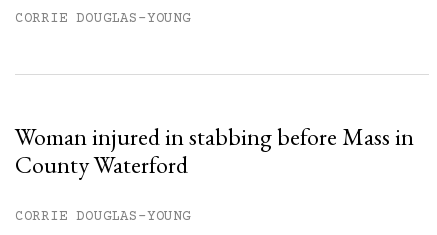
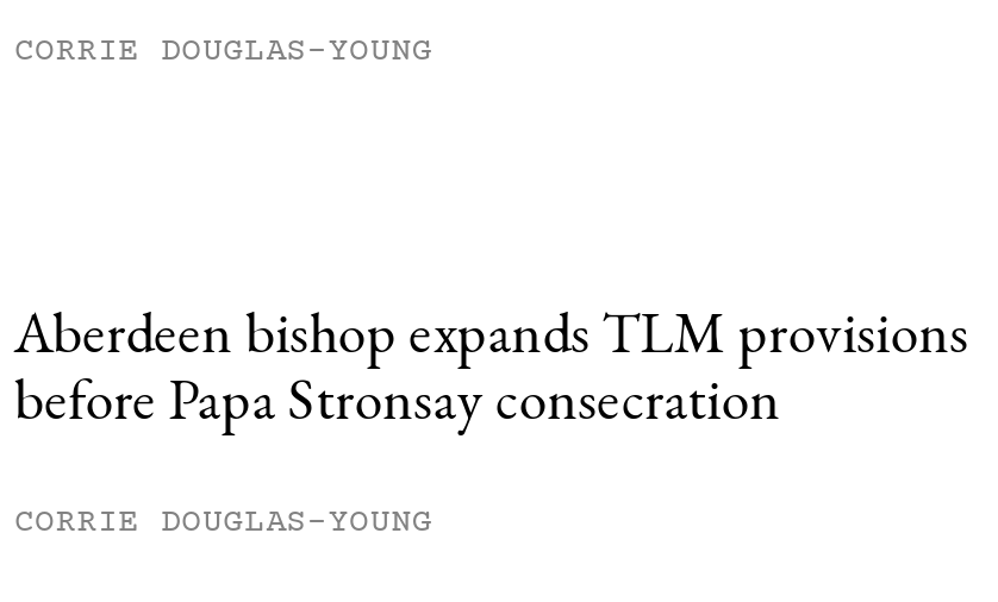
- Woman injured in stabbing before Mass in
- County Waterford
+ Aberdeen bishop expands TLM provisions
+ before Papa Stronsay consecration
